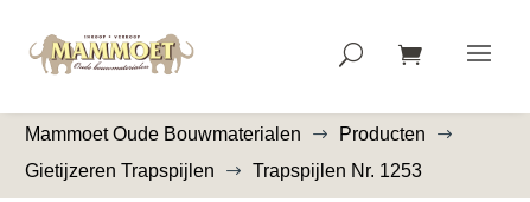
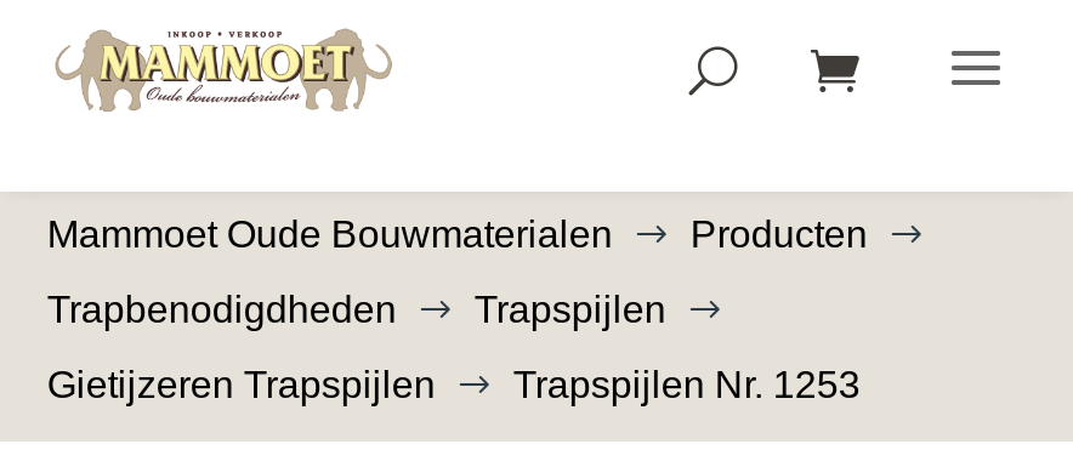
+ Trapbenodigdheden $ Trapspijlen $
